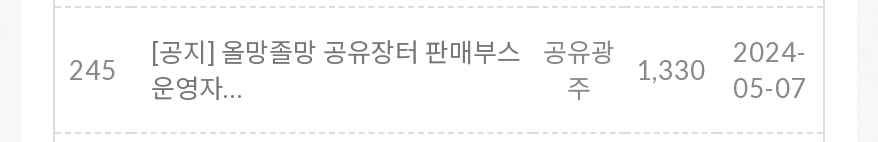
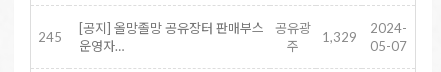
- 1,330
+ 1,329
